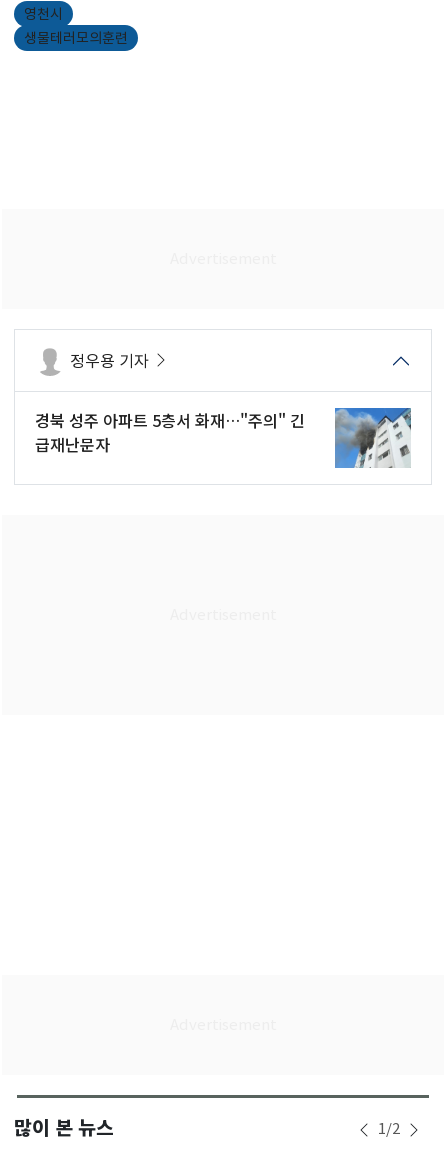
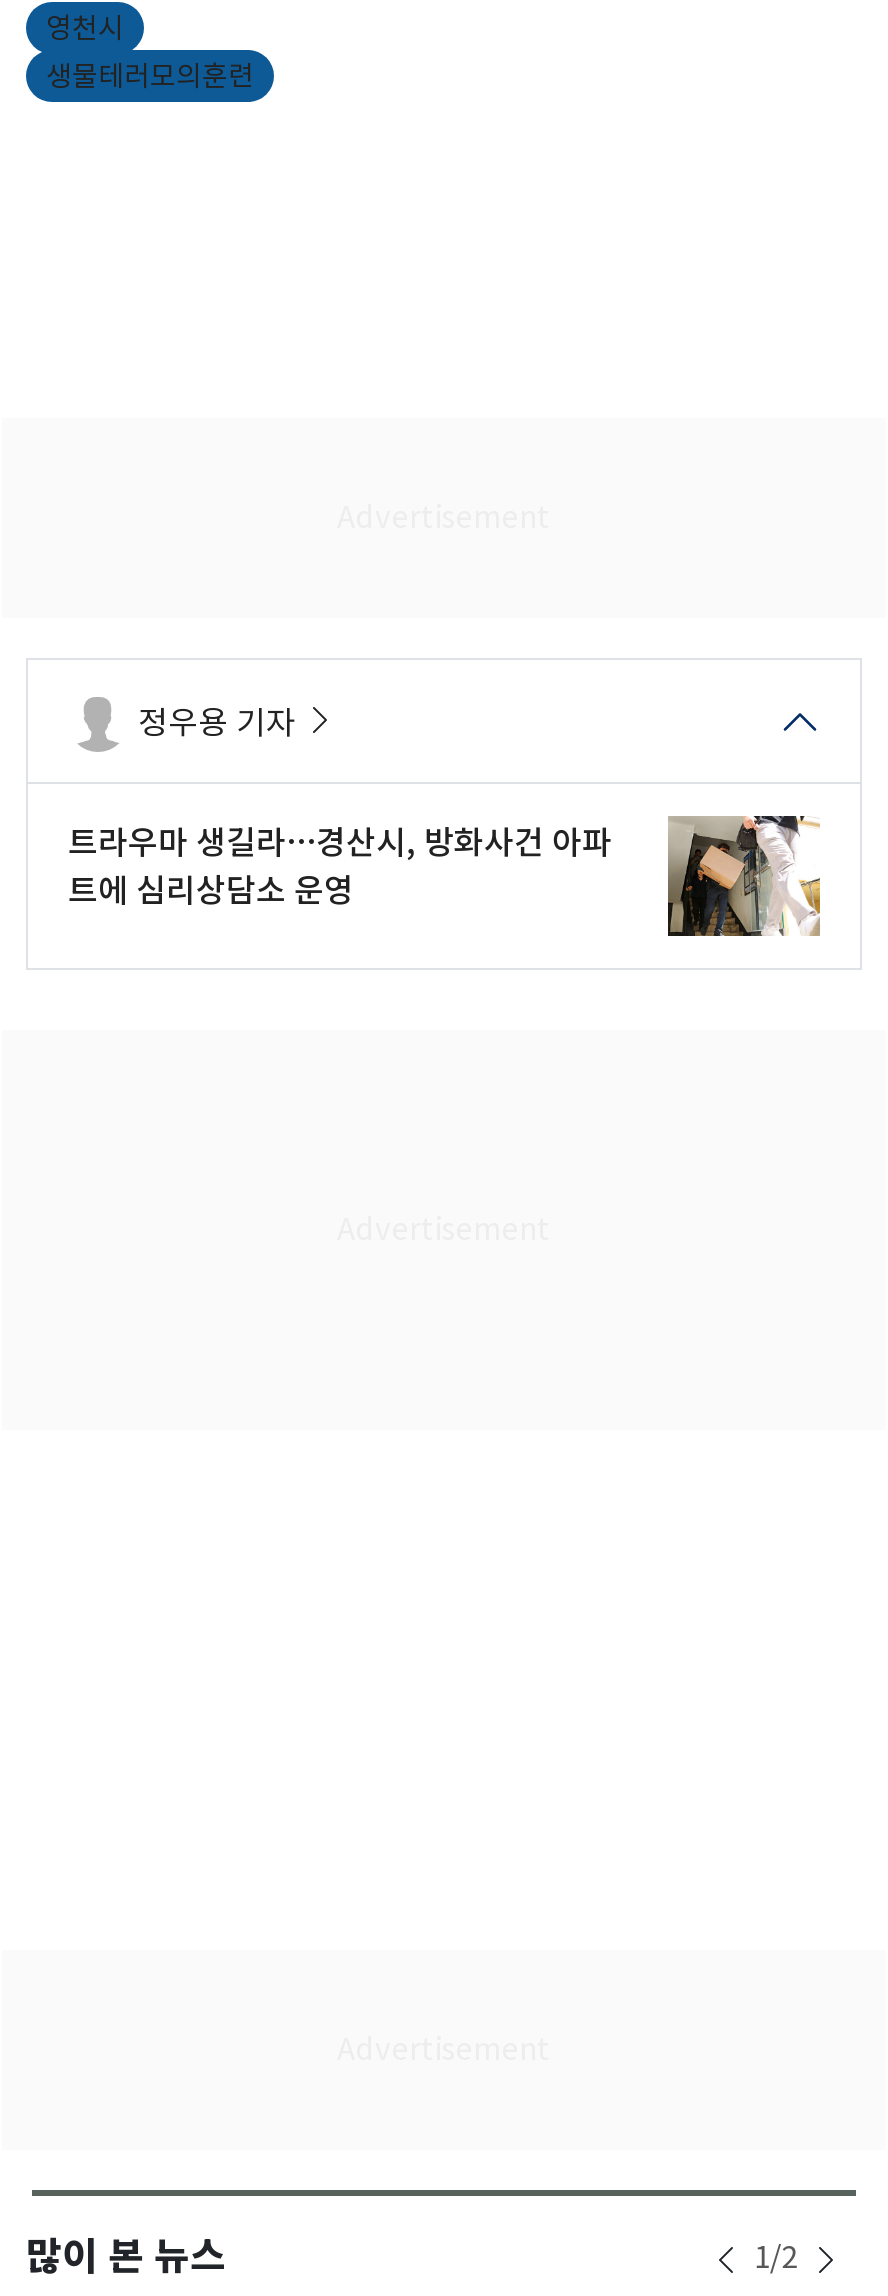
- [image]
- 경북 성주 아파트 5층서 화재…"주의" 긴
- 급재난문자
+ [image]
+ 트라우마 생길라…경산시, 방화사건 아파
+ 트에 심리상담소 운영
